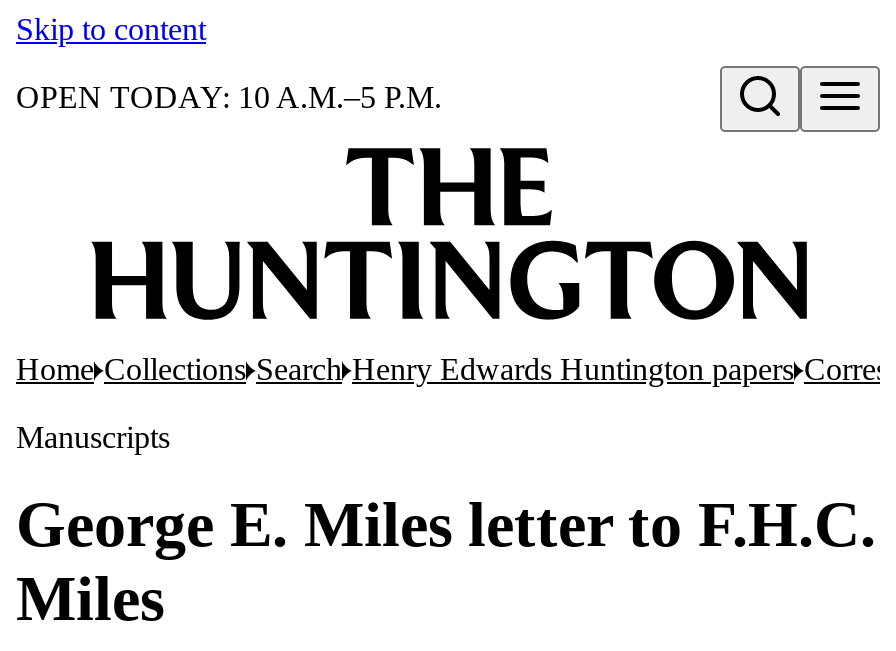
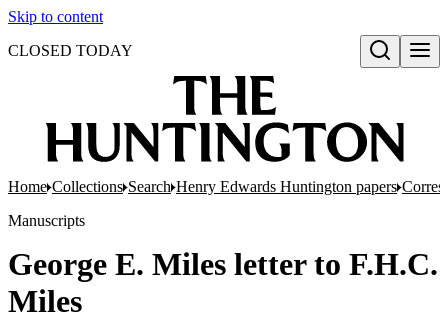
- OPEN TODAY: 10 A.M.–5 P.M.
+ CLOSED TODAY
